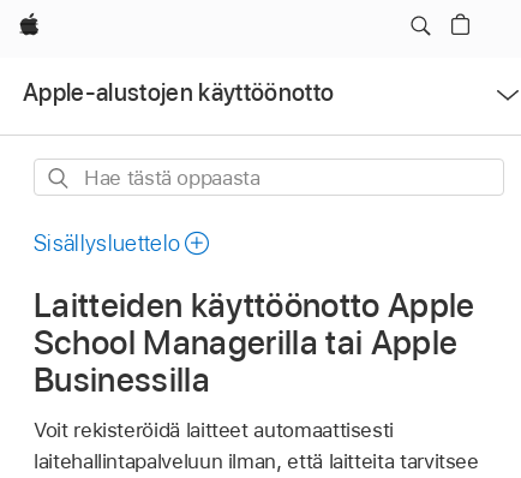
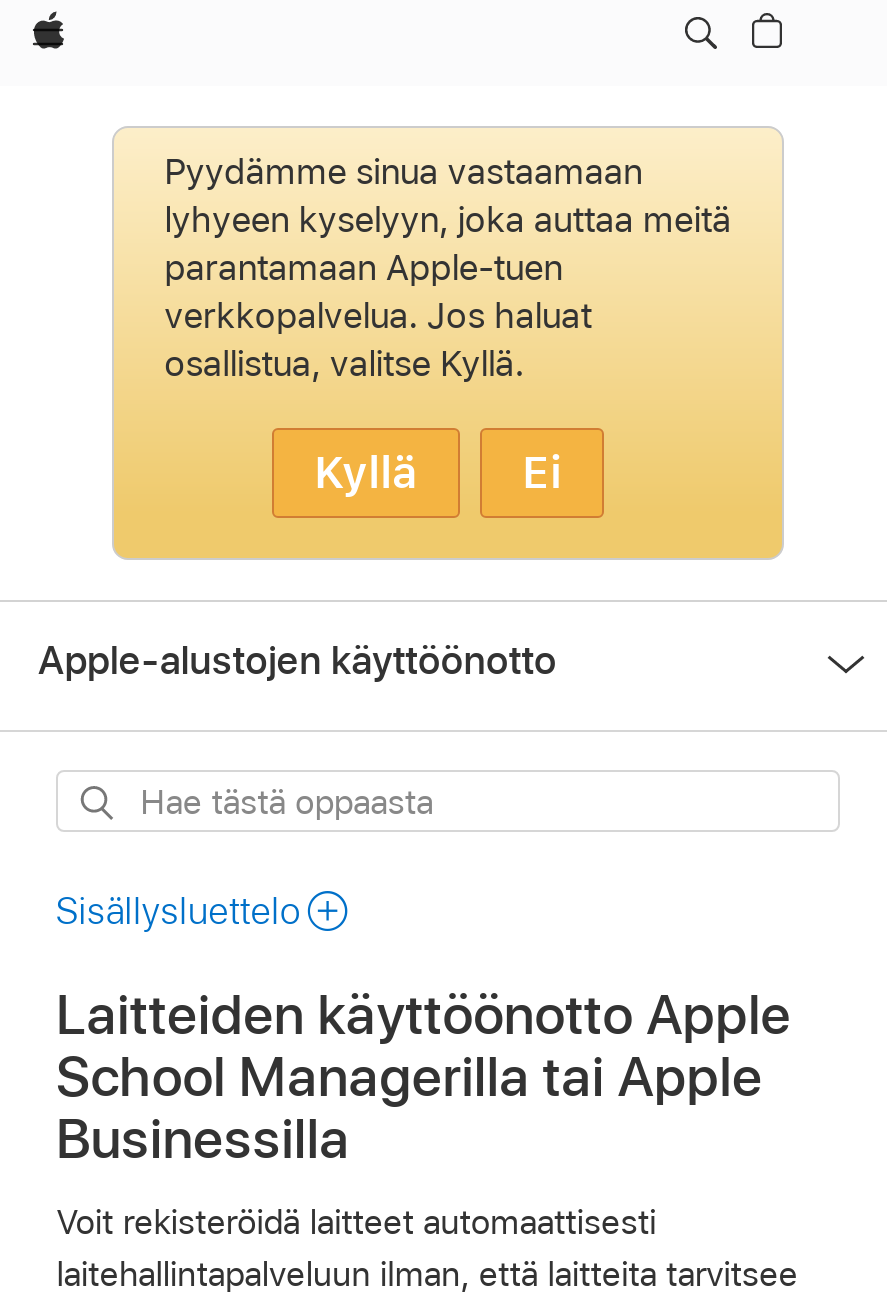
+ [image]
+ Pyydämme sinua vastaamaan
+ lyhyeen kyselyyn, joka auttaa meitä
+ parantamaan Apple-tuen
+ verkkopalvelua. Jos haluat
+ osallistua, valitse Kyllä.
+ Kyllä
+ Ei
